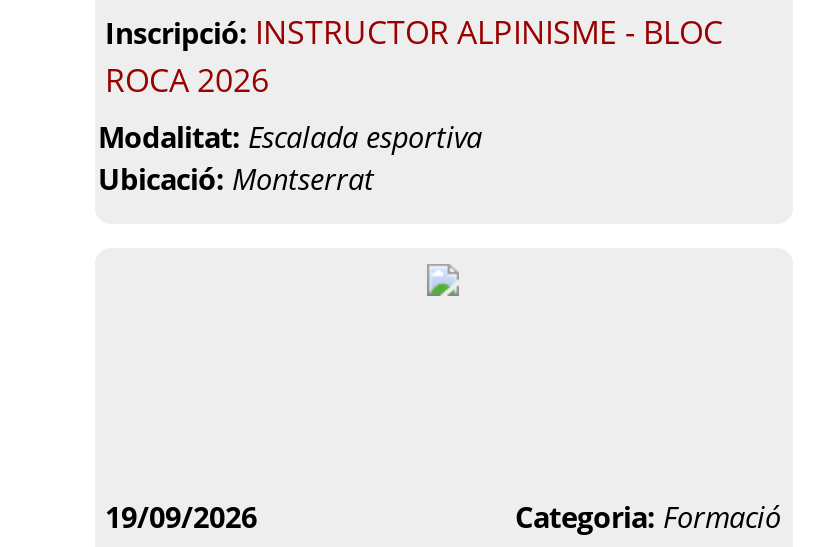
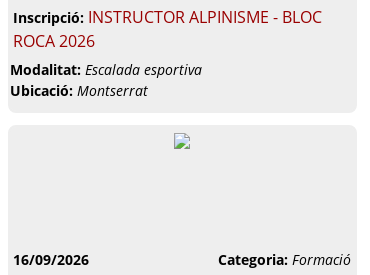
- 19/09/2026
+ 16/09/2026
